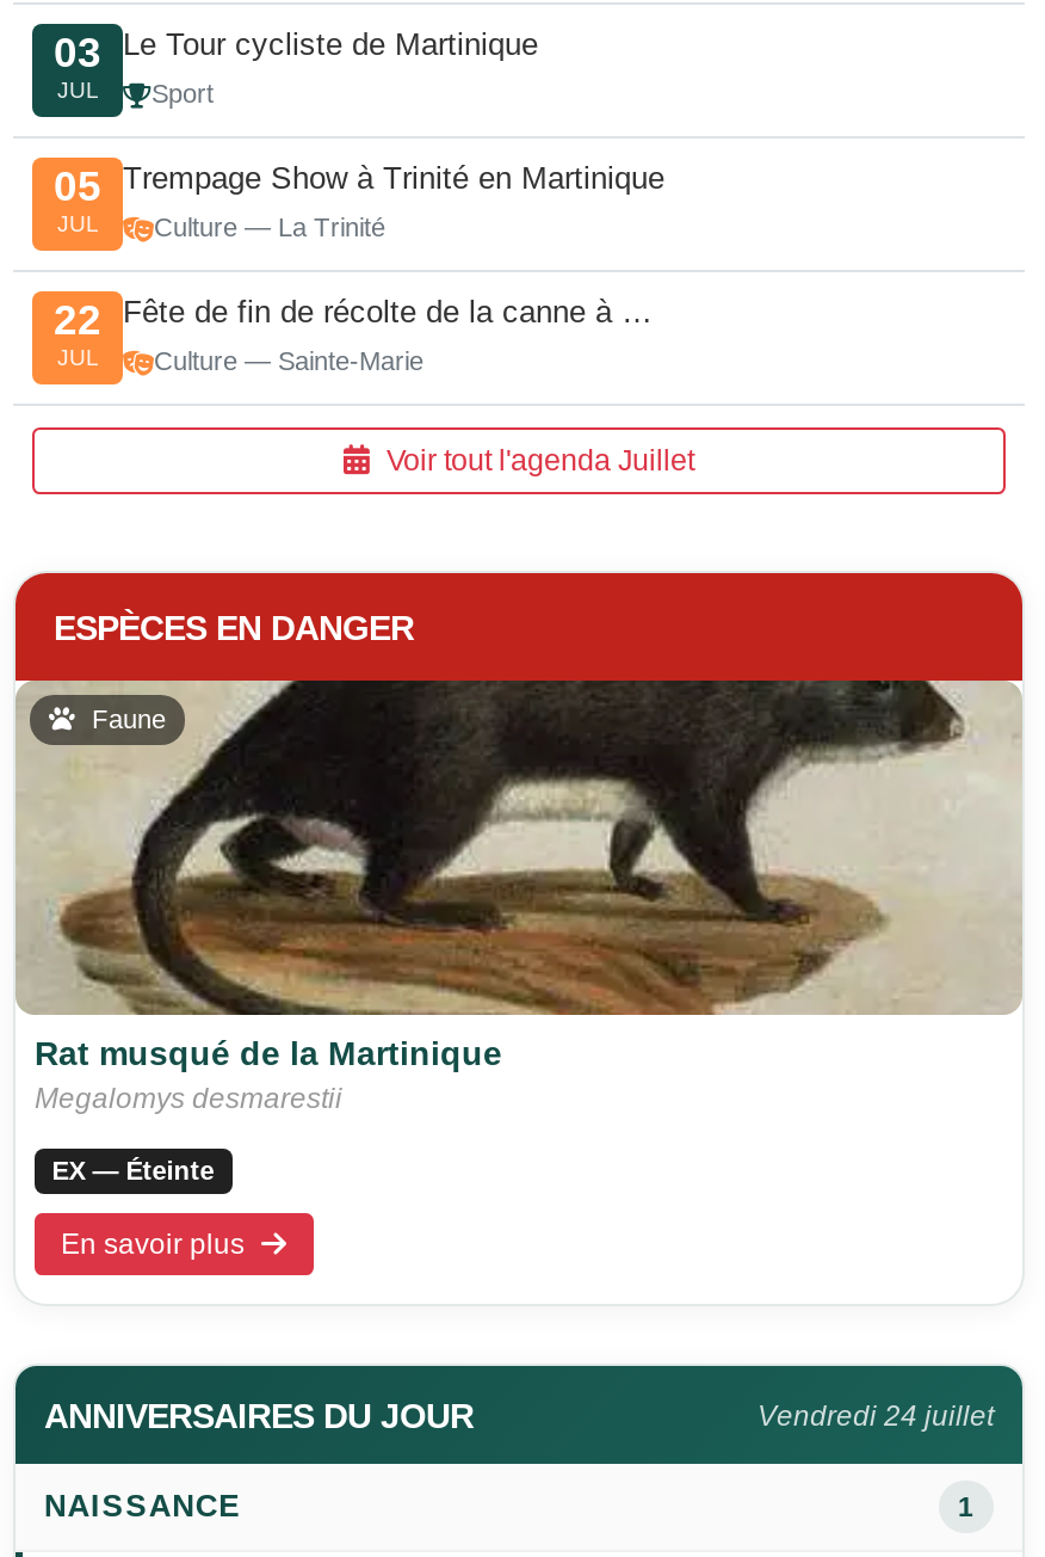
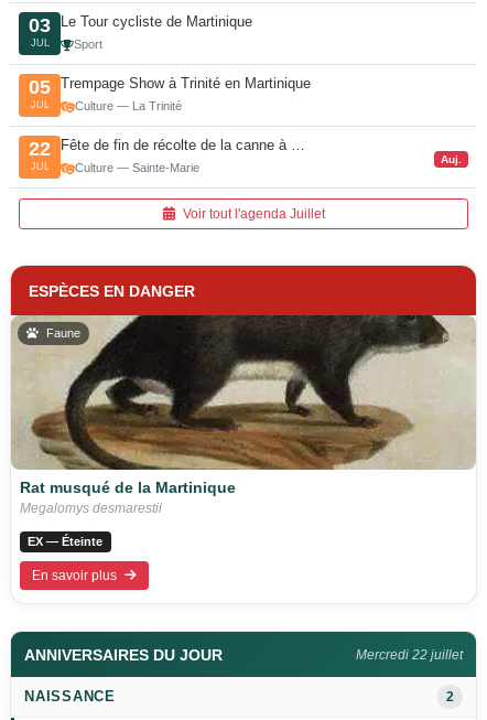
+ Auj.

- Vendredi 24 juillet
+ Mercredi 22 juillet

- 1
+ 2
